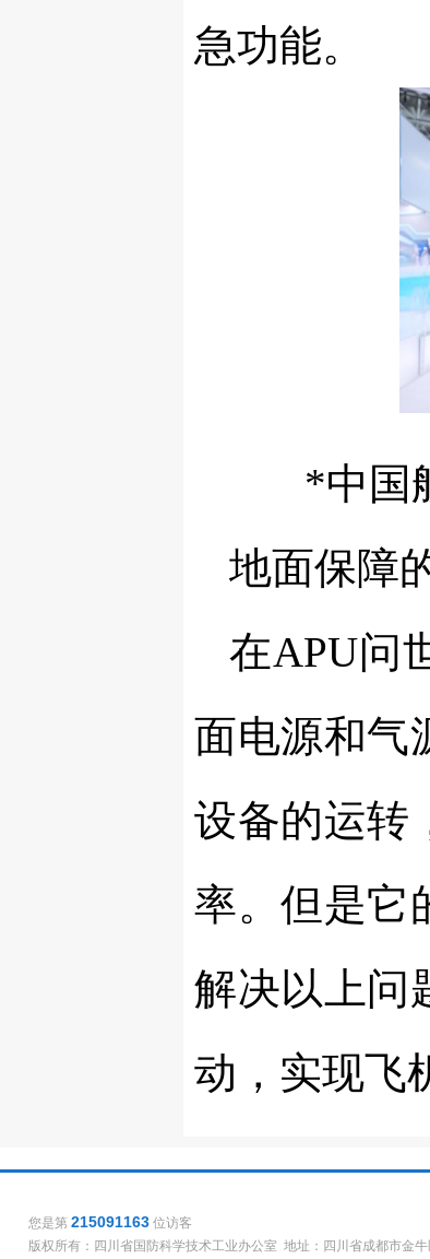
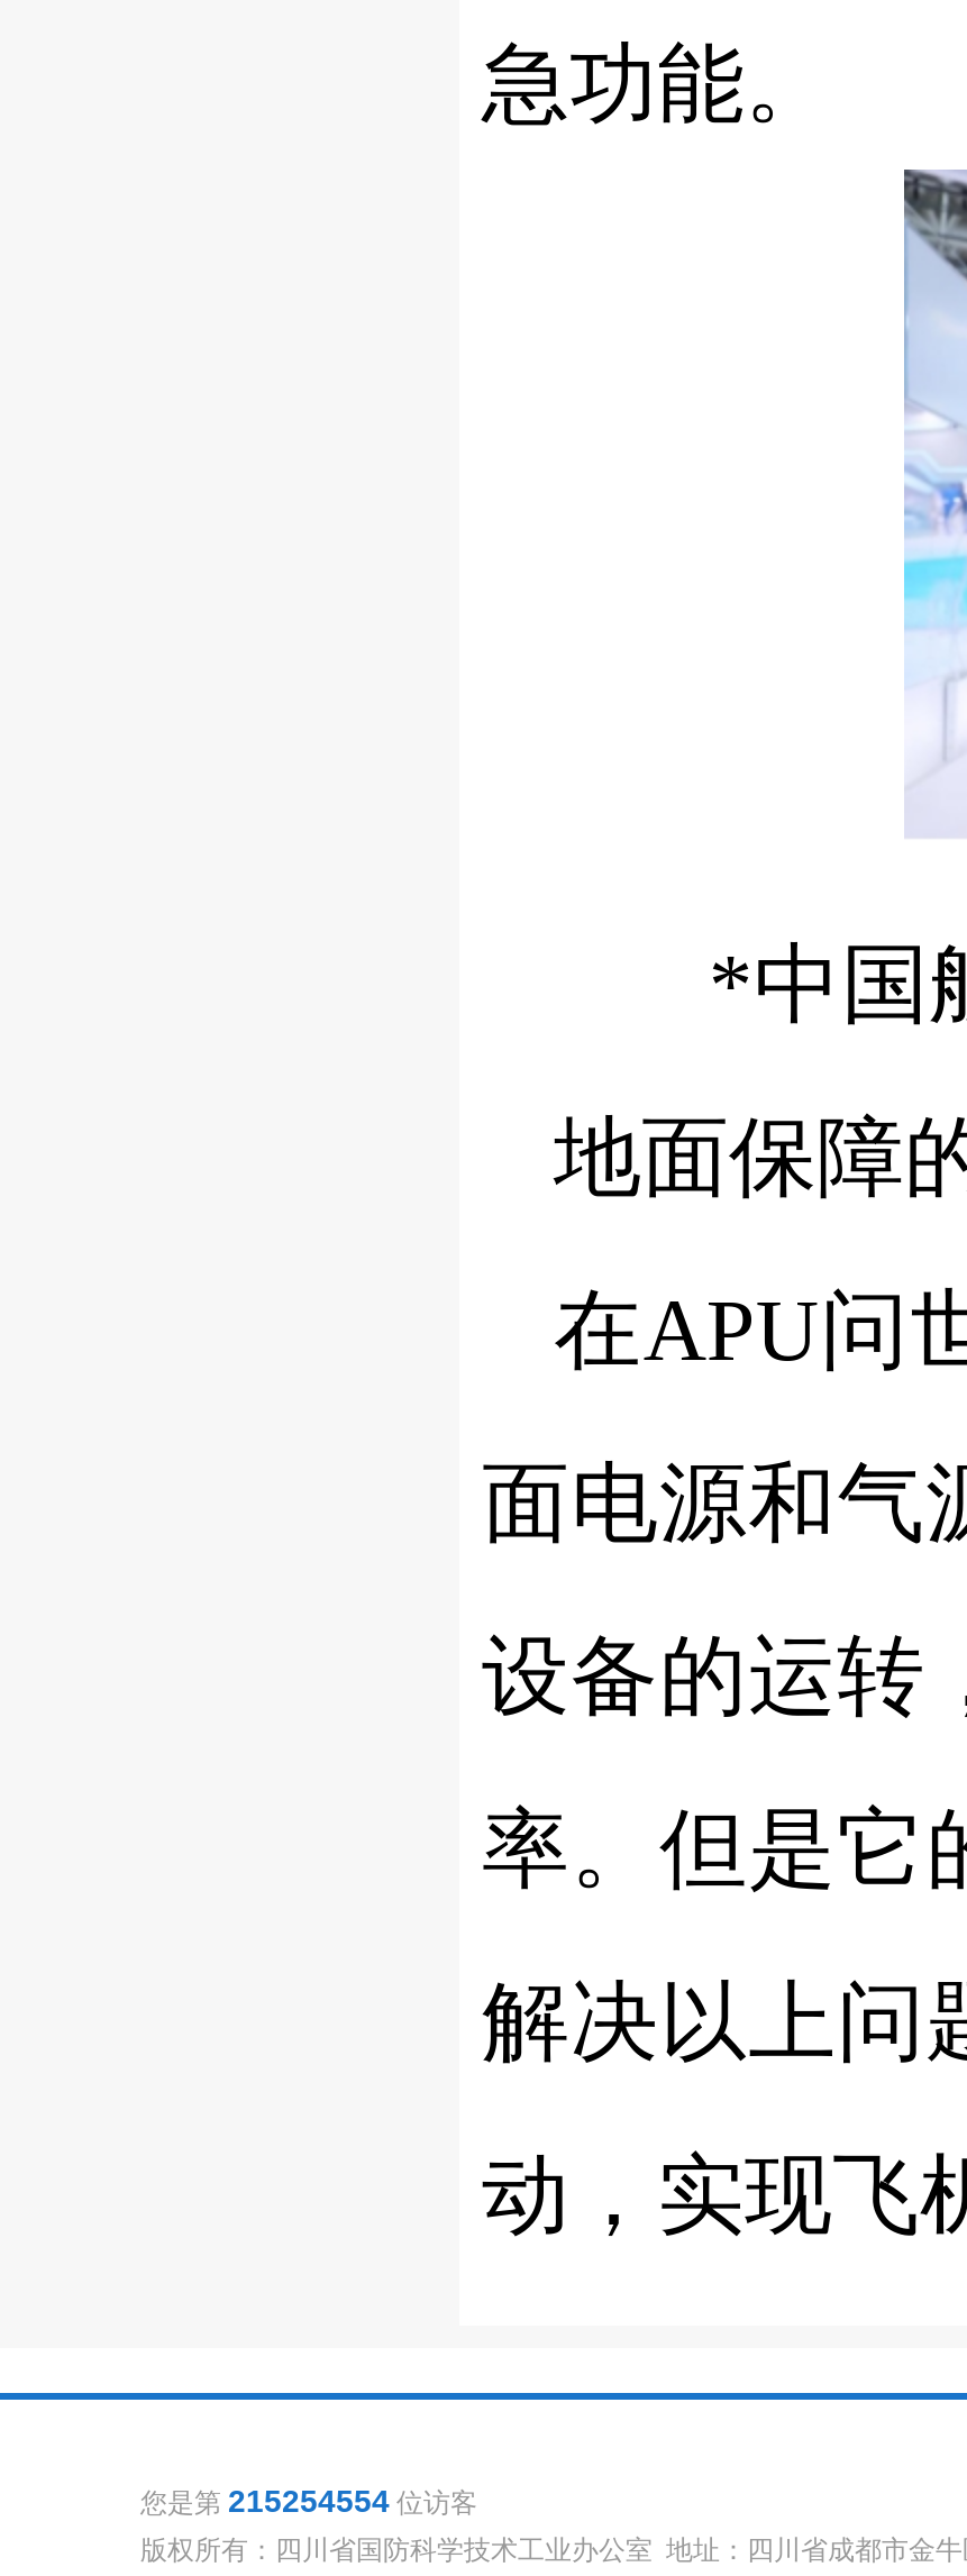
- 您是第215091163位访客
+ 您是第215254554位访客
